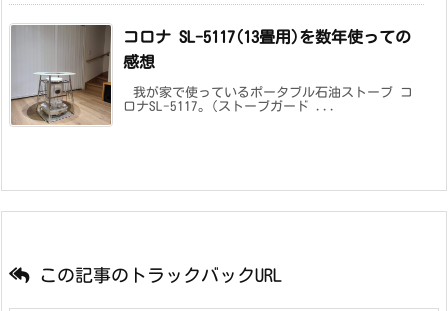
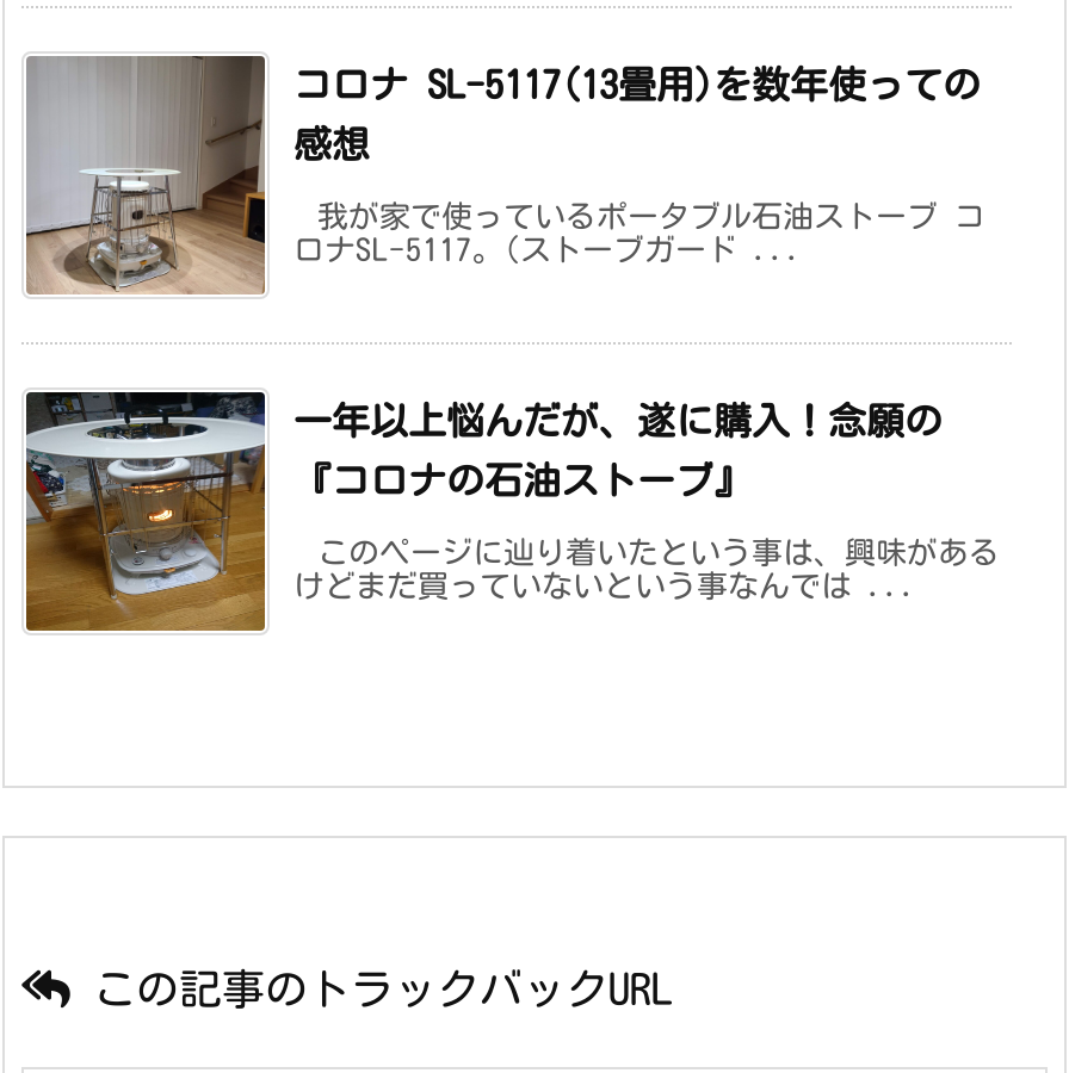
+ [image]
+ 一年以上悩んだが、遂に購入！念願の
+ 『コロナの石油ストーブ』
+ このページに辿り着いたという事は、興味がある
+ けどまだ買っていないという事なんでは ...
